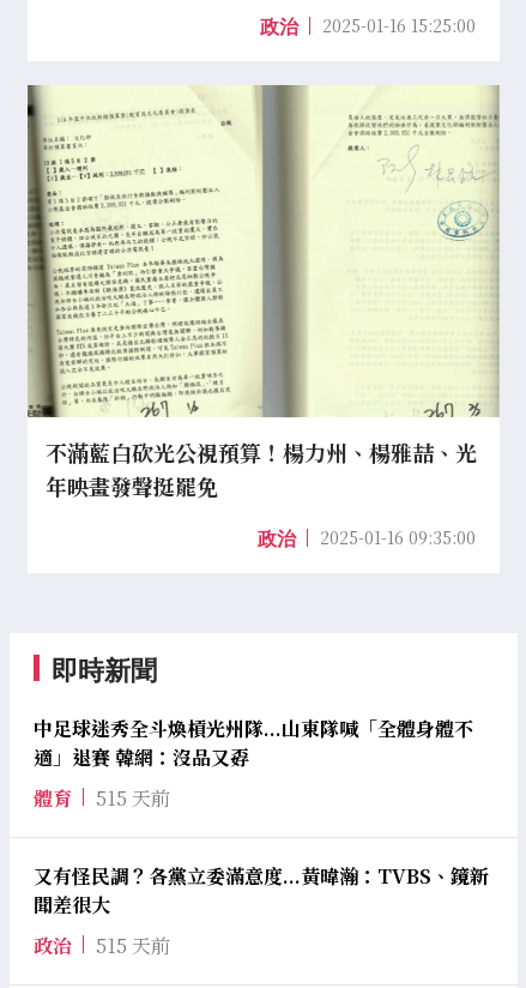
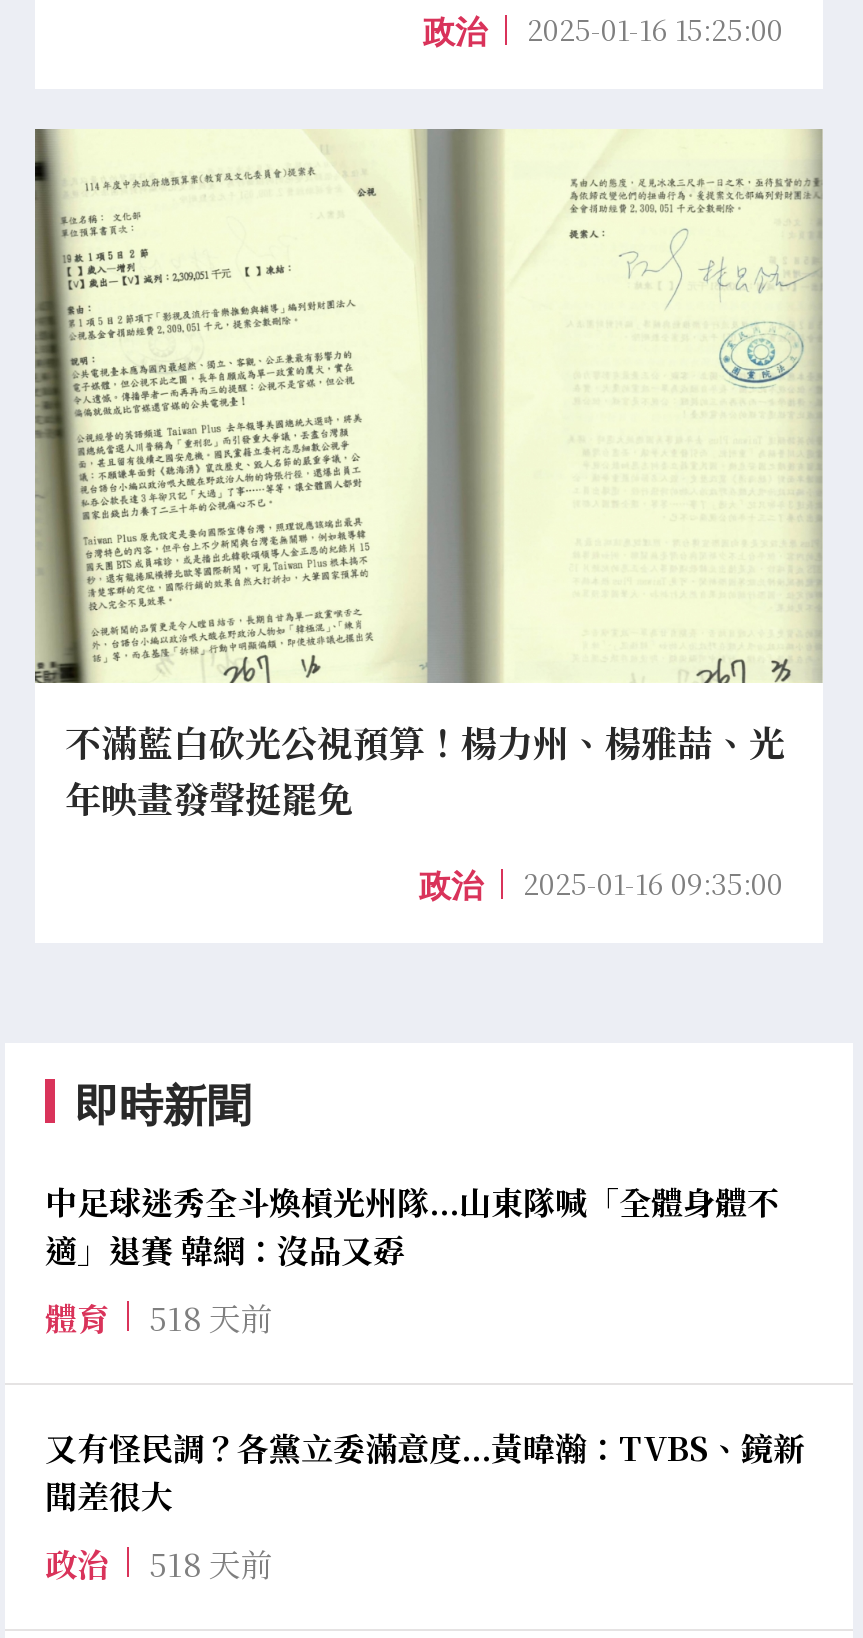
- 515 天前
+ 518 天前

- 政治 515 天前
+ 政治 518 天前
